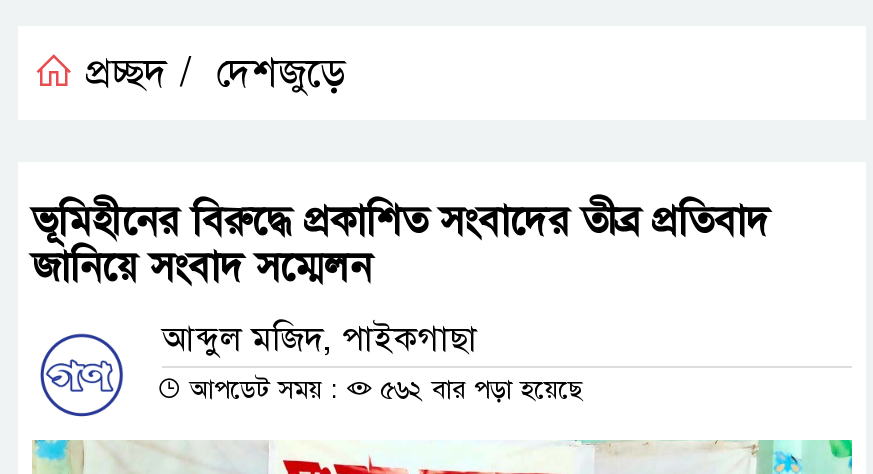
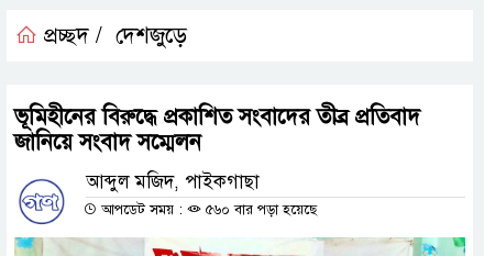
- আপডেট সময় : ৫৬২ বার পড়া হয়েছে
+ আপডেট সময় : ৫৬০ বার পড়া হয়েছে
